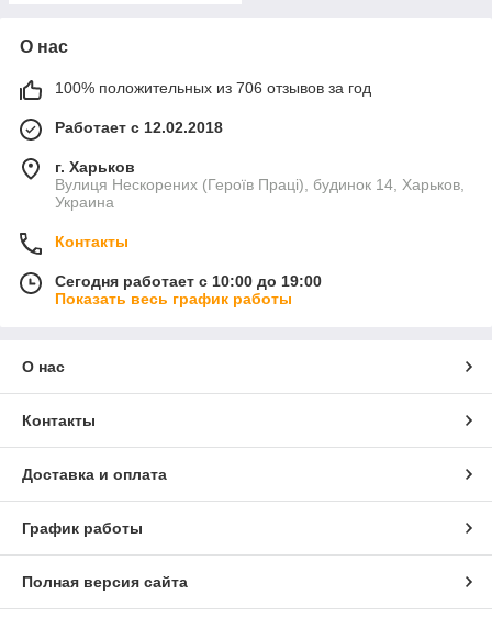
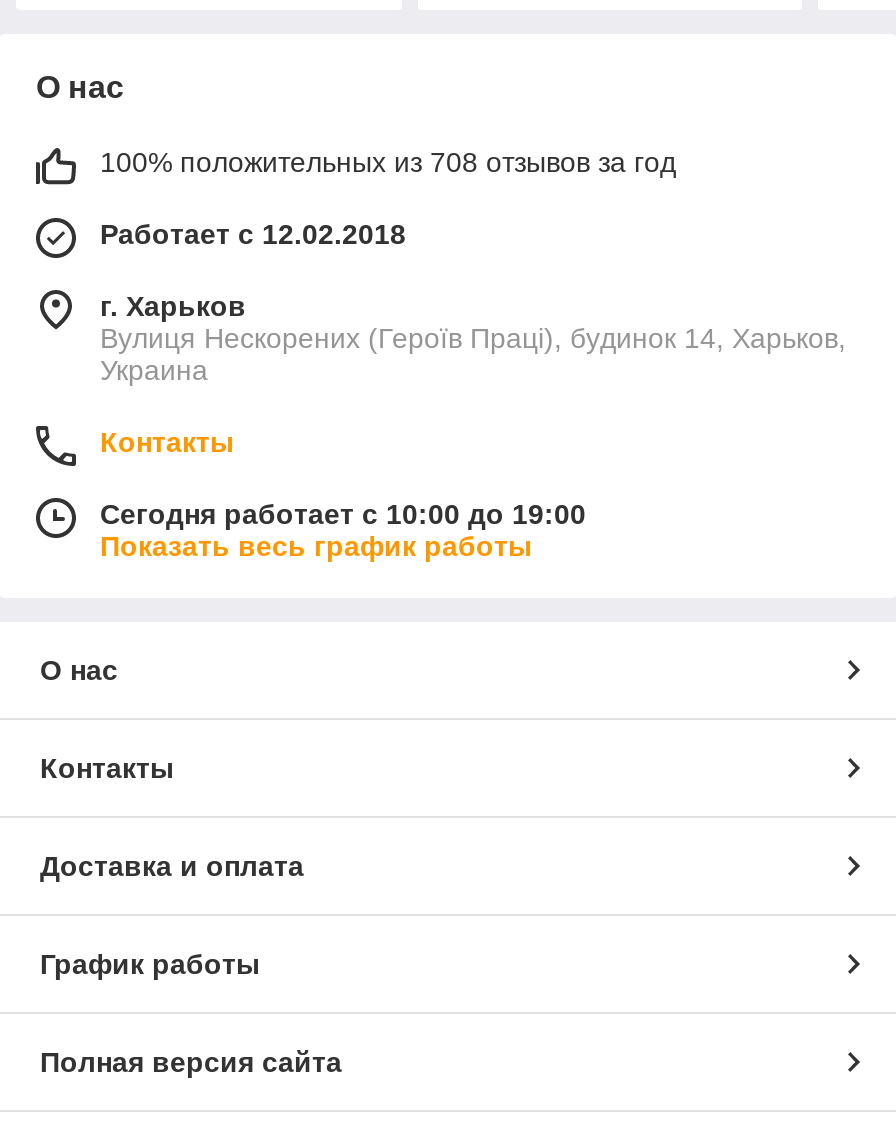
- 100% положительных из 706 отзывов за год
+ 100% положительных из 708 отзывов за год
